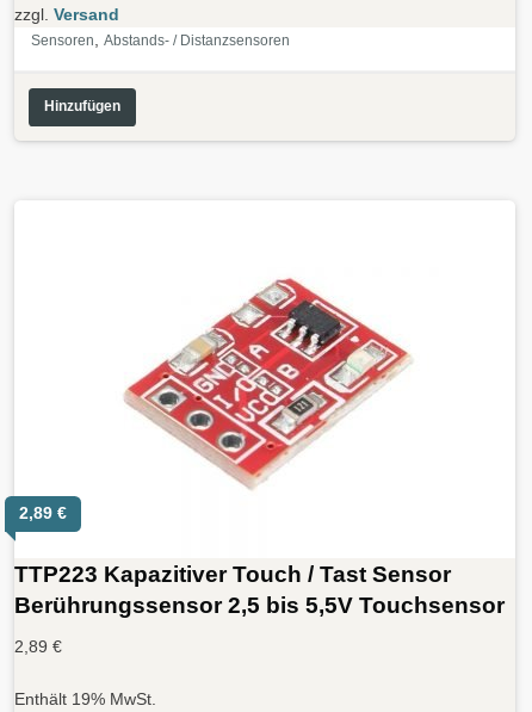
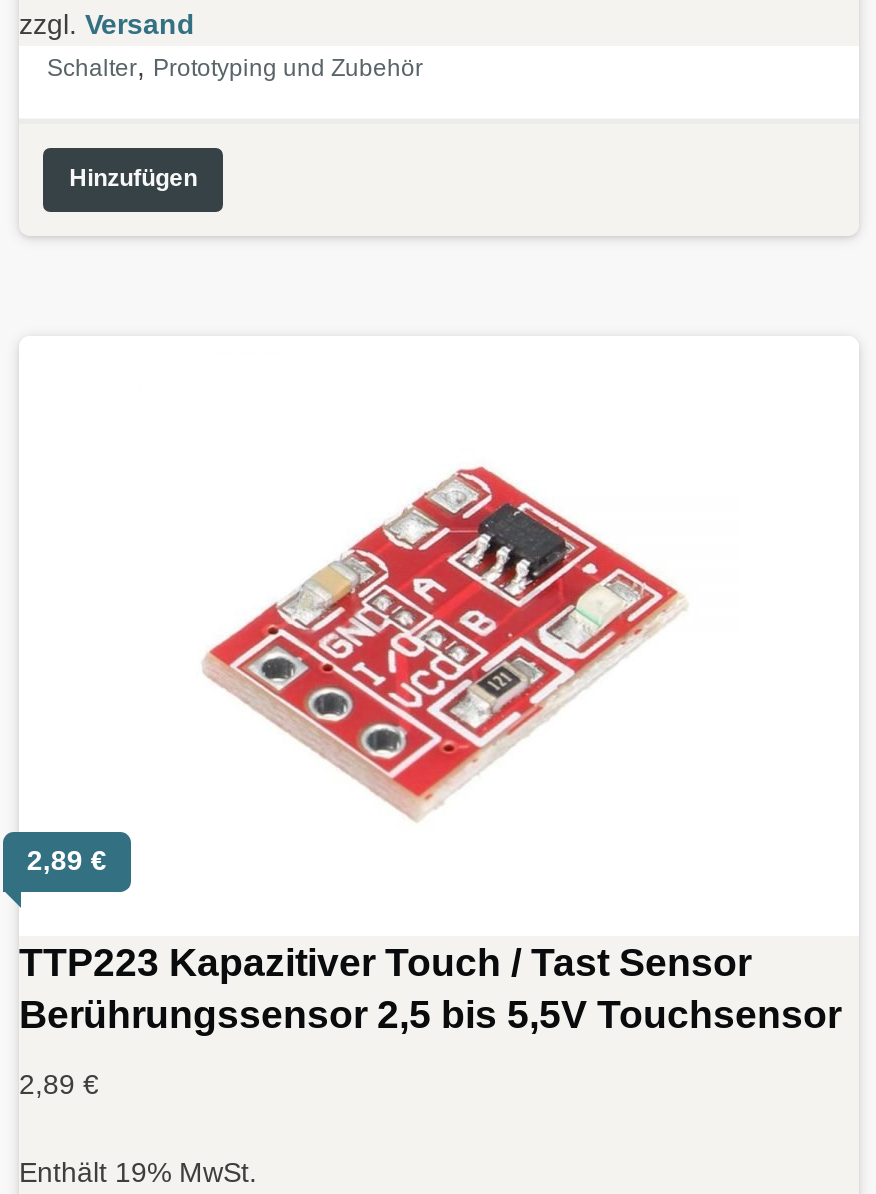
- Sensoren, Abstands- / Distanzsensoren
+ Schalter, Prototyping und Zubehör
